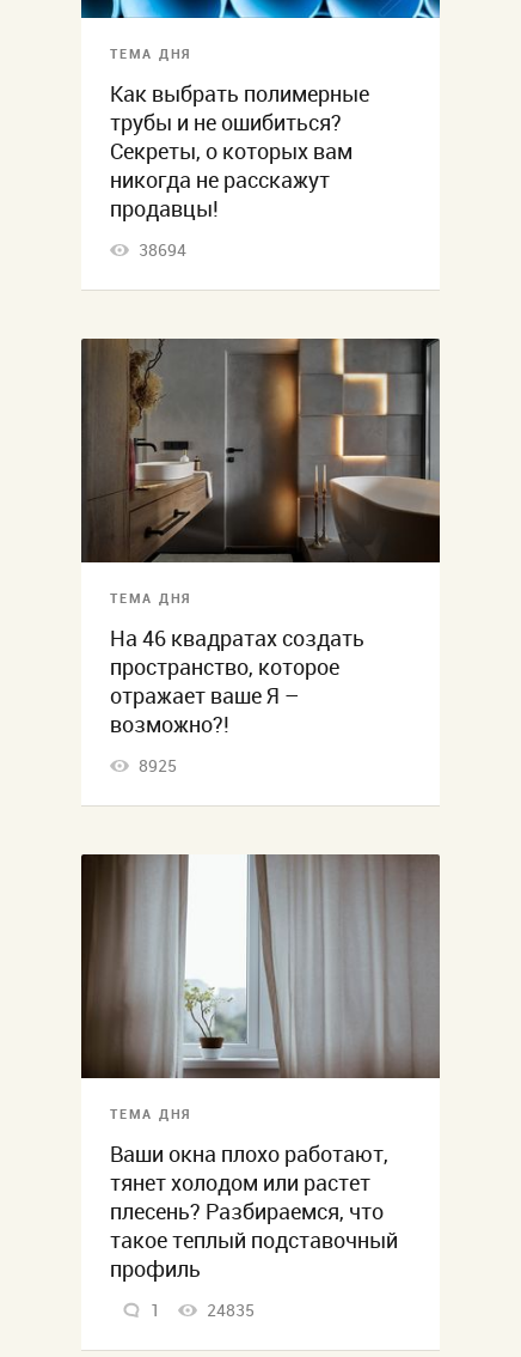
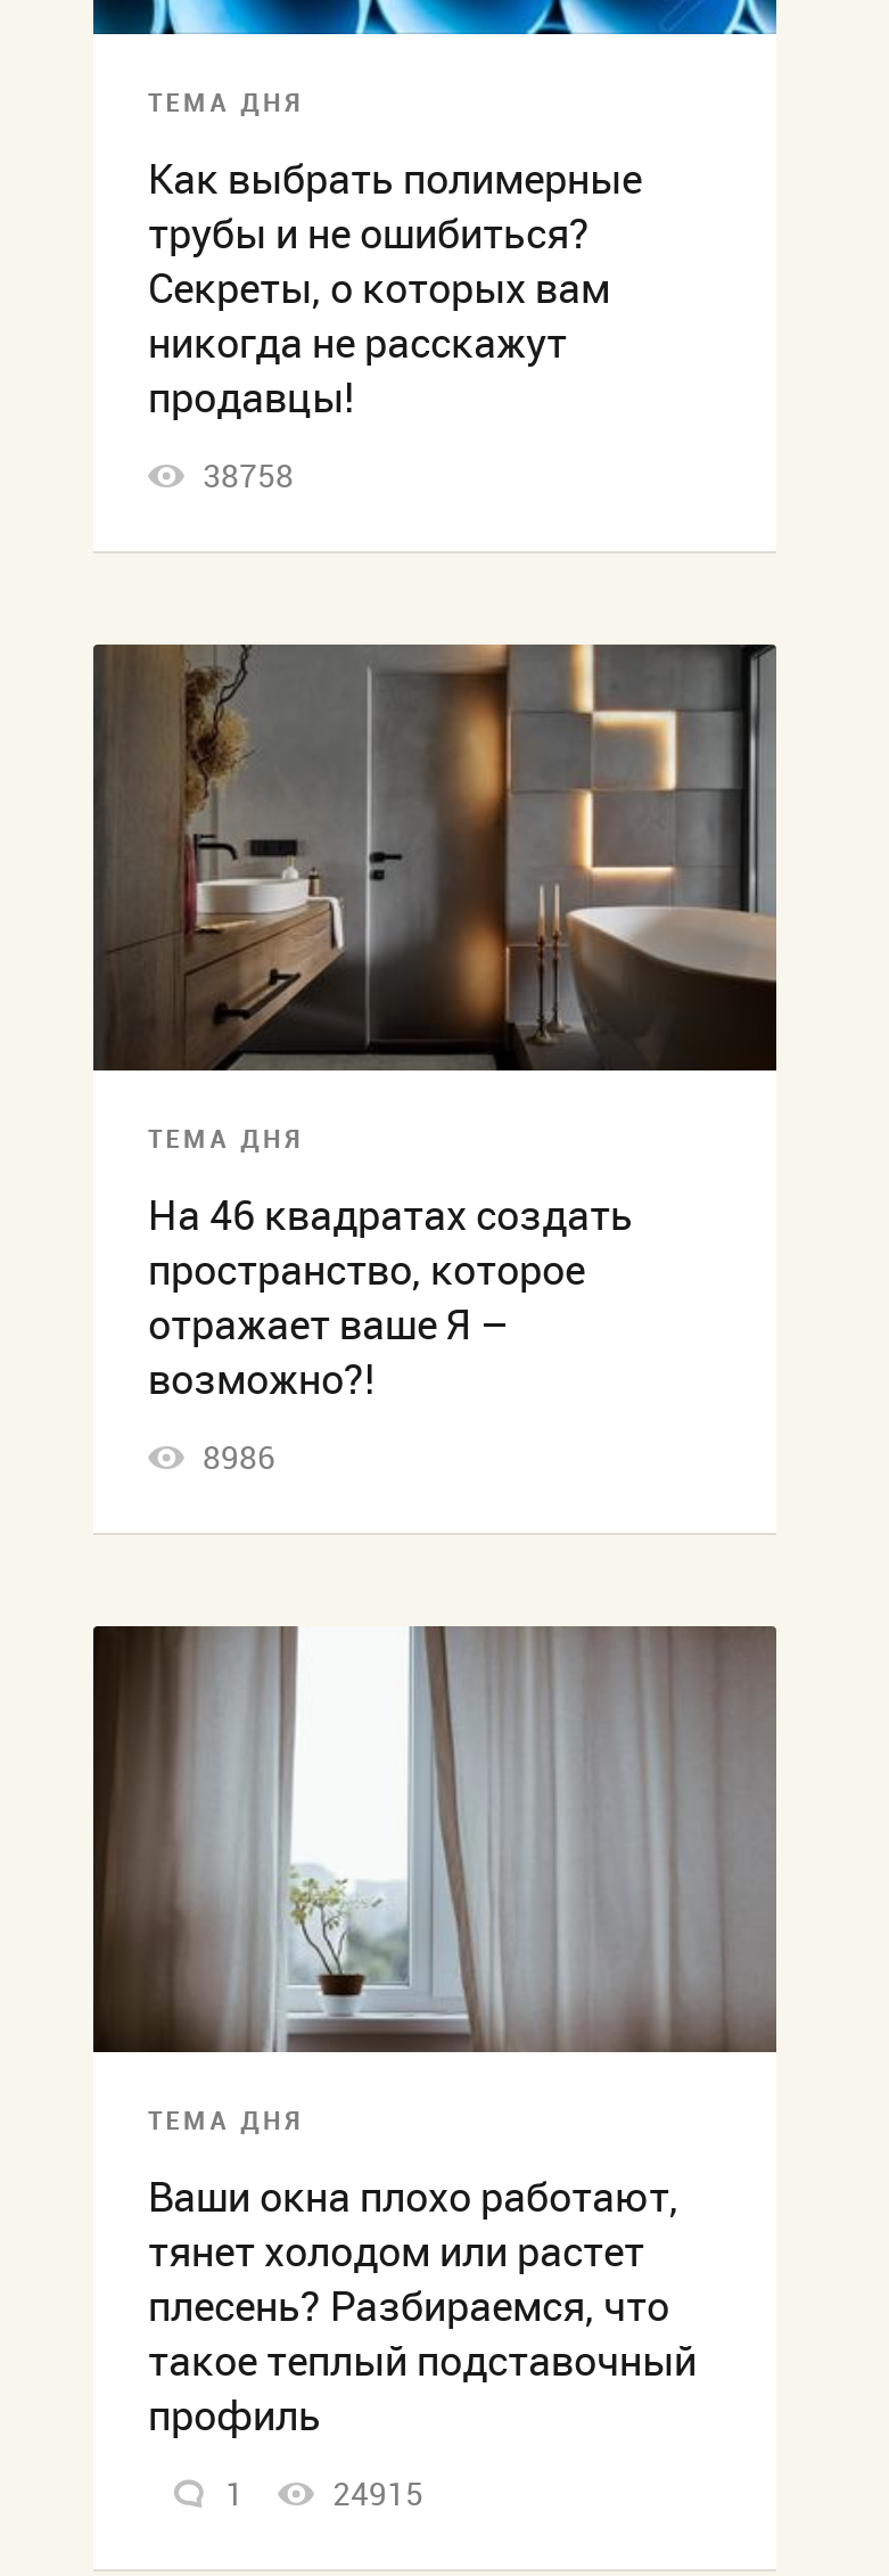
- 38694
+ 38758

- 8925
+ 8986

- 24835
+ 24915
